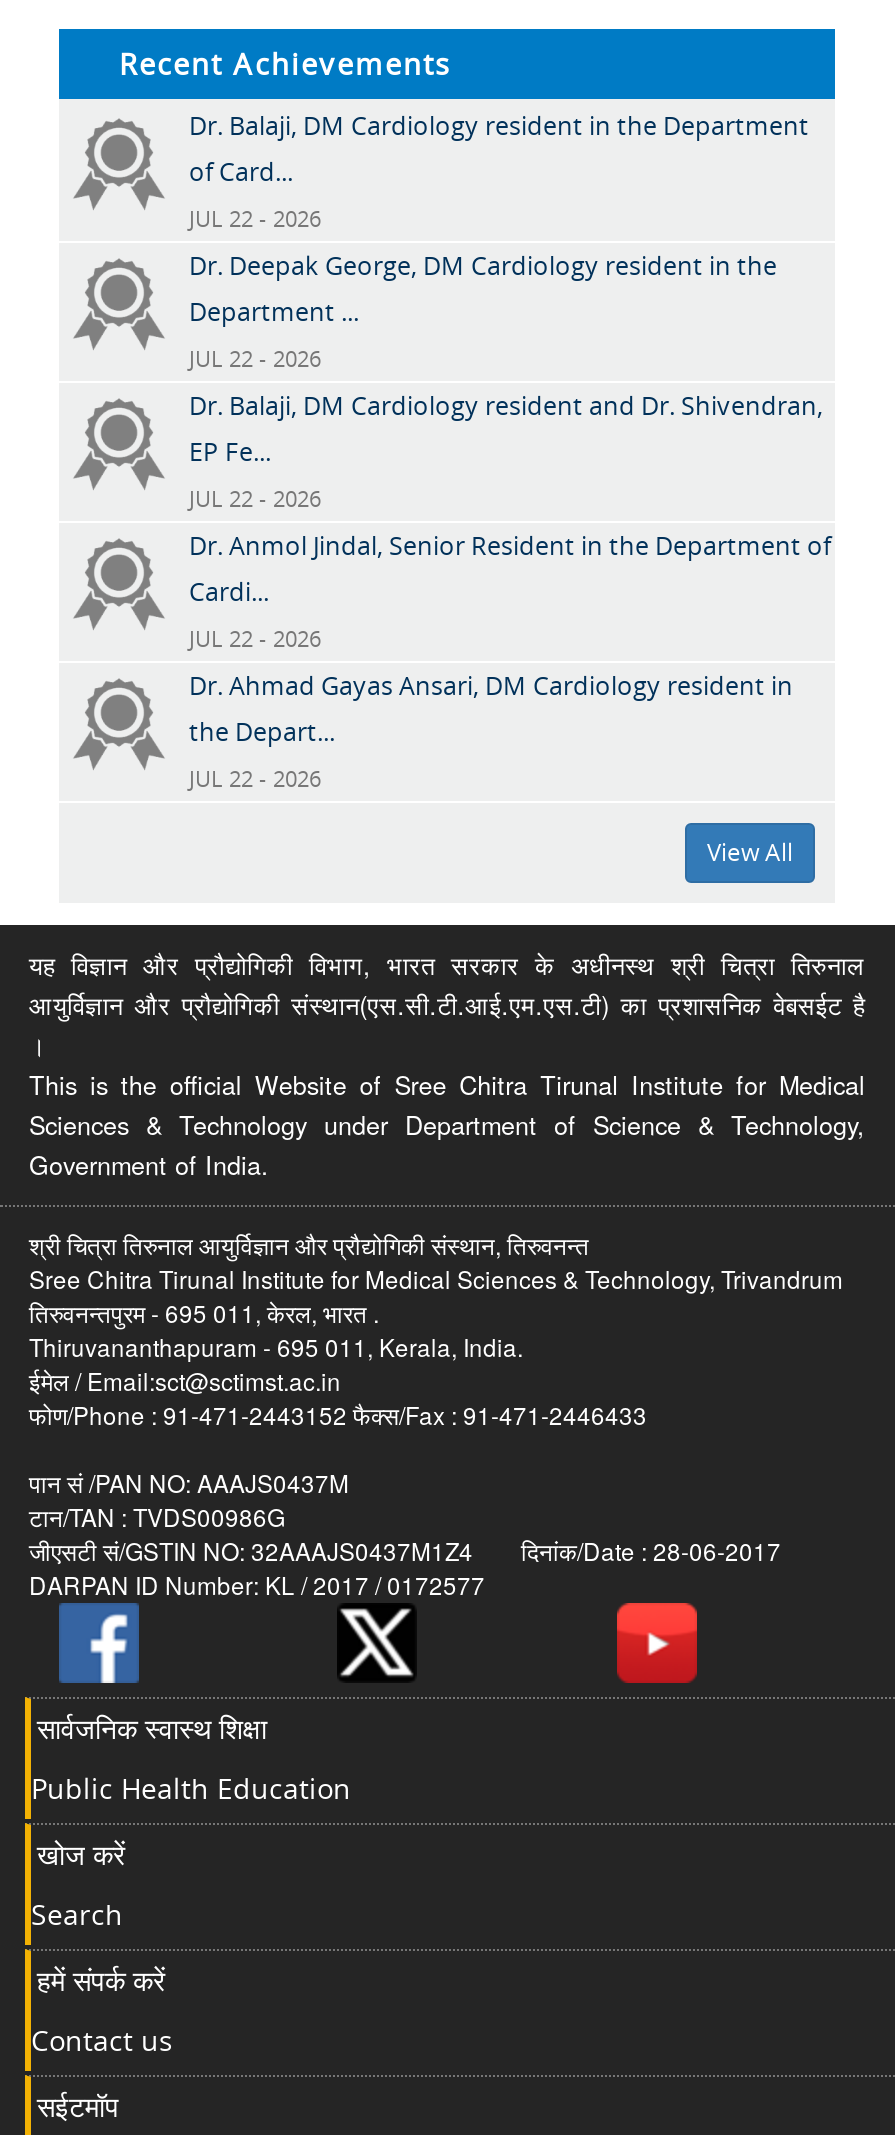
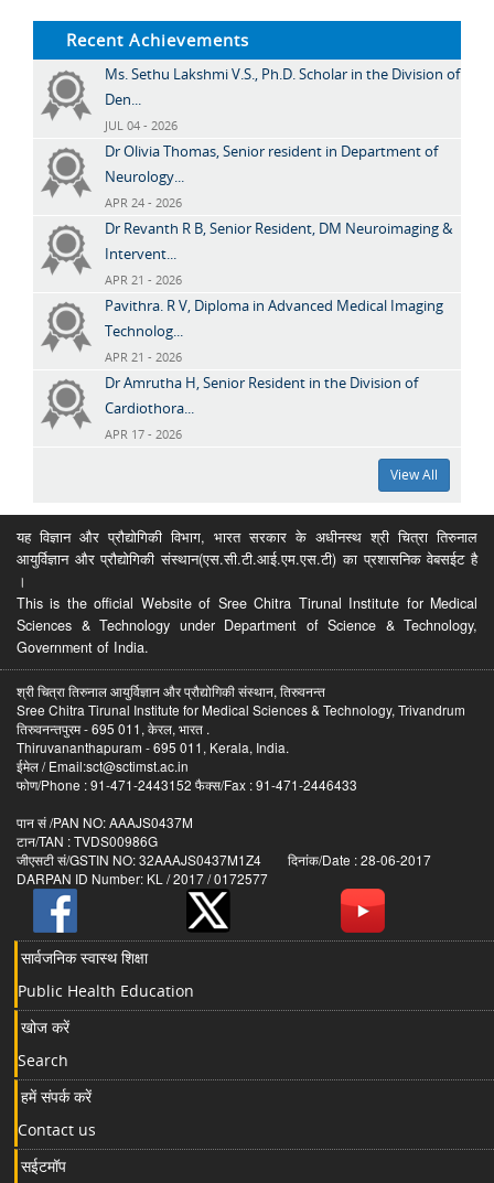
- Dr. Balaji, DM Cardiology resident in the Department
- of Card...
- JUL 22 - 2026
- Dr. Deepak George, DM Cardiology resident in the
- Department ...
- JUL 22 - 2026
- Dr. Balaji, DM Cardiology resident and Dr. Shivendran,
- EP Fe...
- JUL 22 - 2026
- Dr. Anmol Jindal, Senior Resident in the Department of
- Cardi...
- JUL 22 - 2026
- Dr. Ahmad Gayas Ansari, DM Cardiology resident in
- the Depart...
- JUL 22 - 2026
+ Ms. Sethu Lakshmi V.S., Ph.D. Scholar in the Division of
+ Den...
+ JUL 04 - 2026
+ Dr Olivia Thomas, Senior resident in Department of
+ Neurology...
+ APR 24 - 2026
+ Dr Revanth R B, Senior Resident, DM Neuroimaging &
+ Intervent...
+ APR 21 - 2026
+ Pavithra. R V, Diploma in Advanced Medical Imaging
+ Technolog...
+ APR 21 - 2026
+ Dr Amrutha H, Senior Resident in the Division of
+ Cardiothora...
+ APR 17 - 2026
